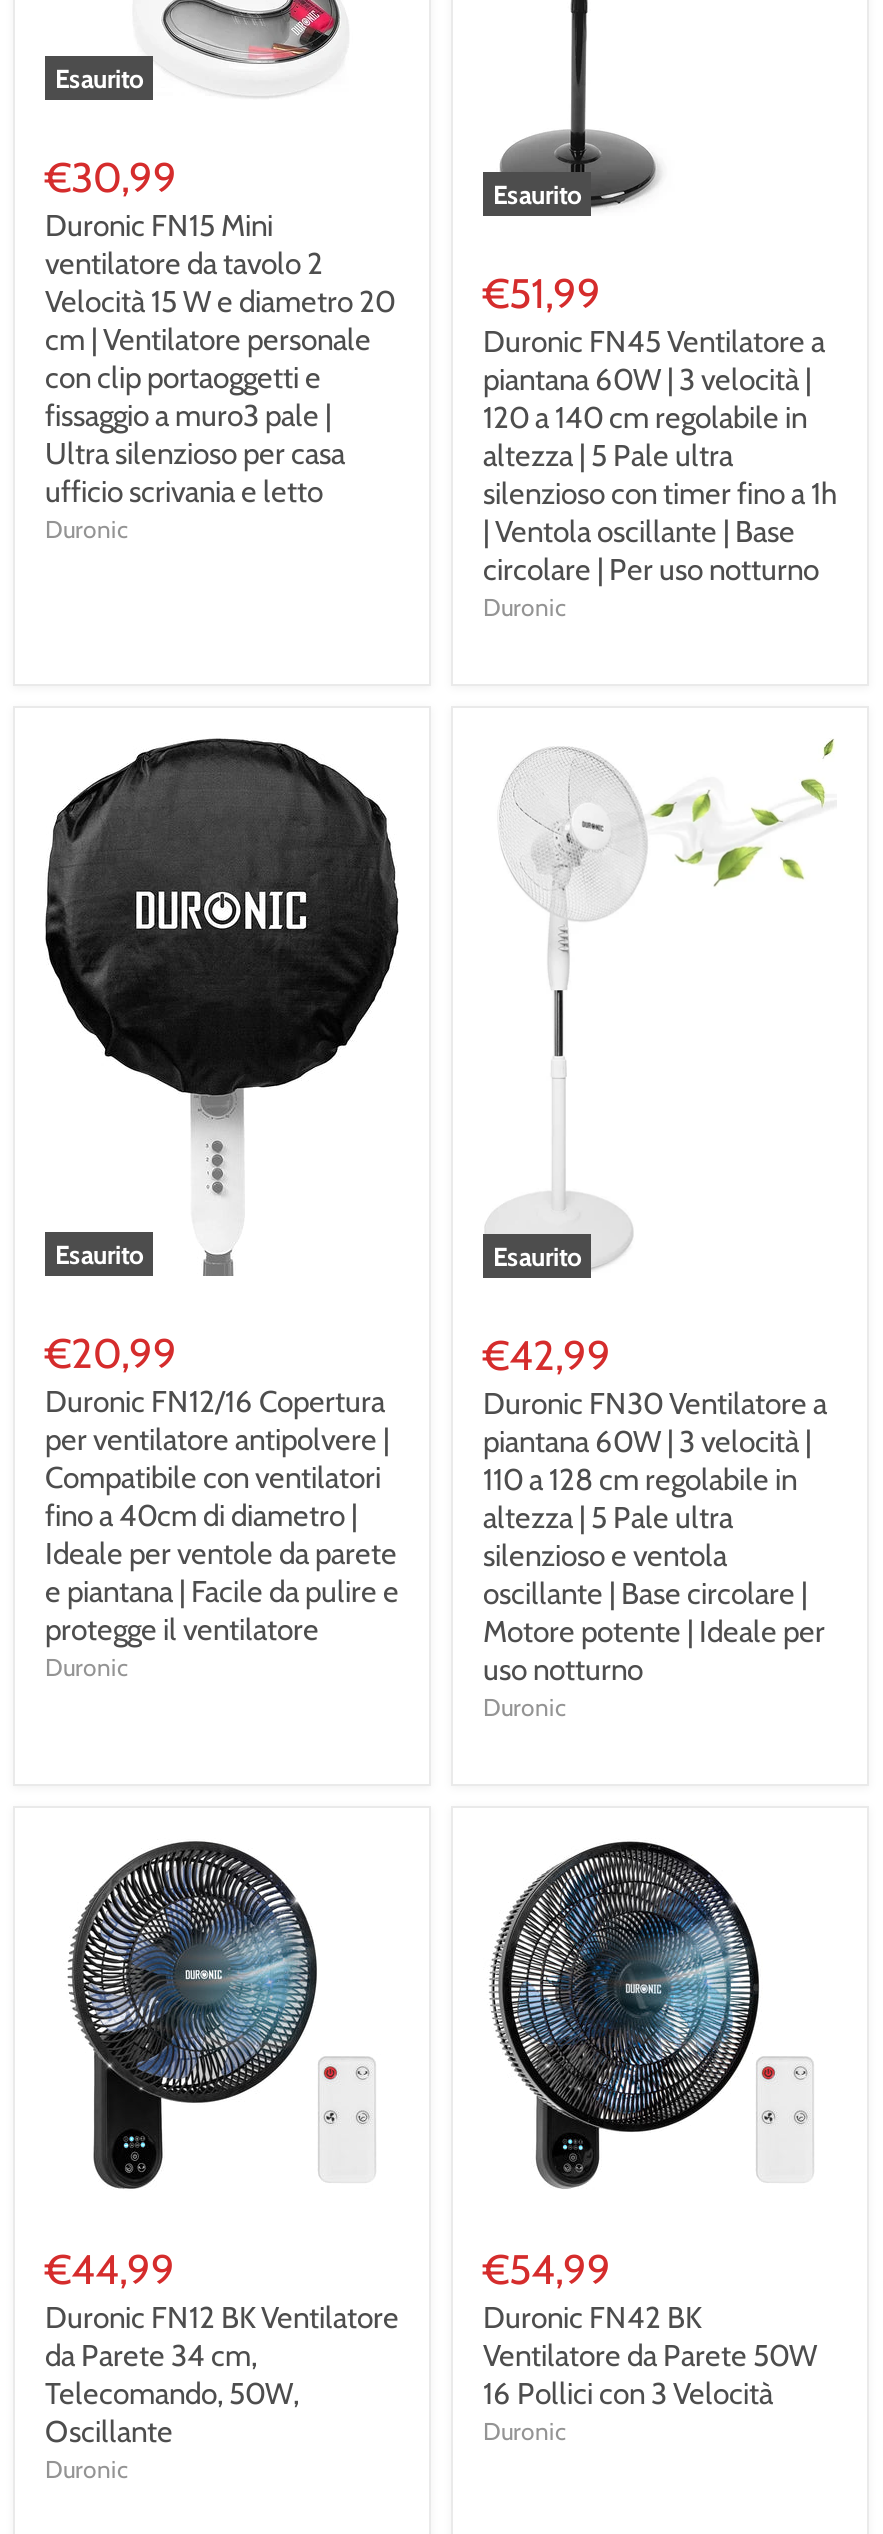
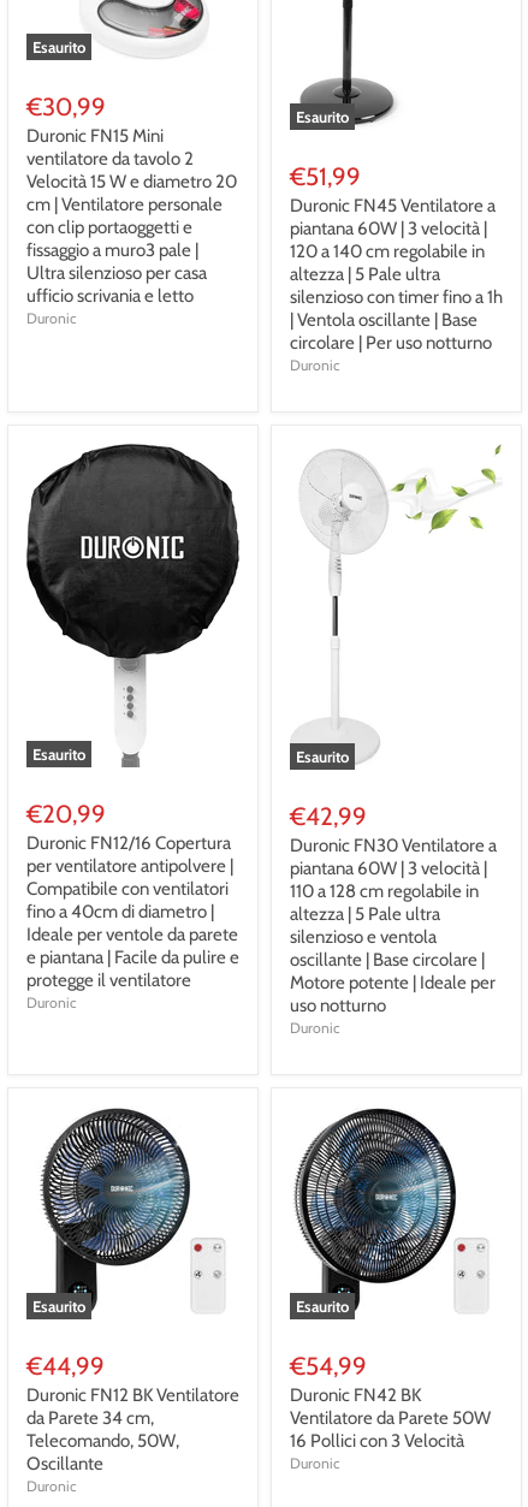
+ Esaurito

+ Esaurito
